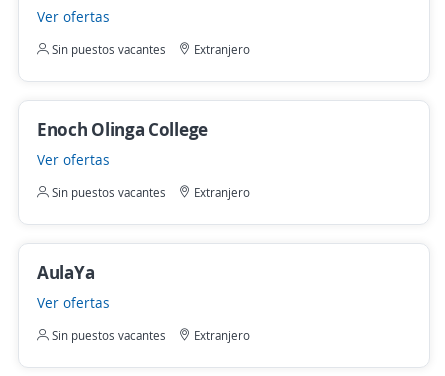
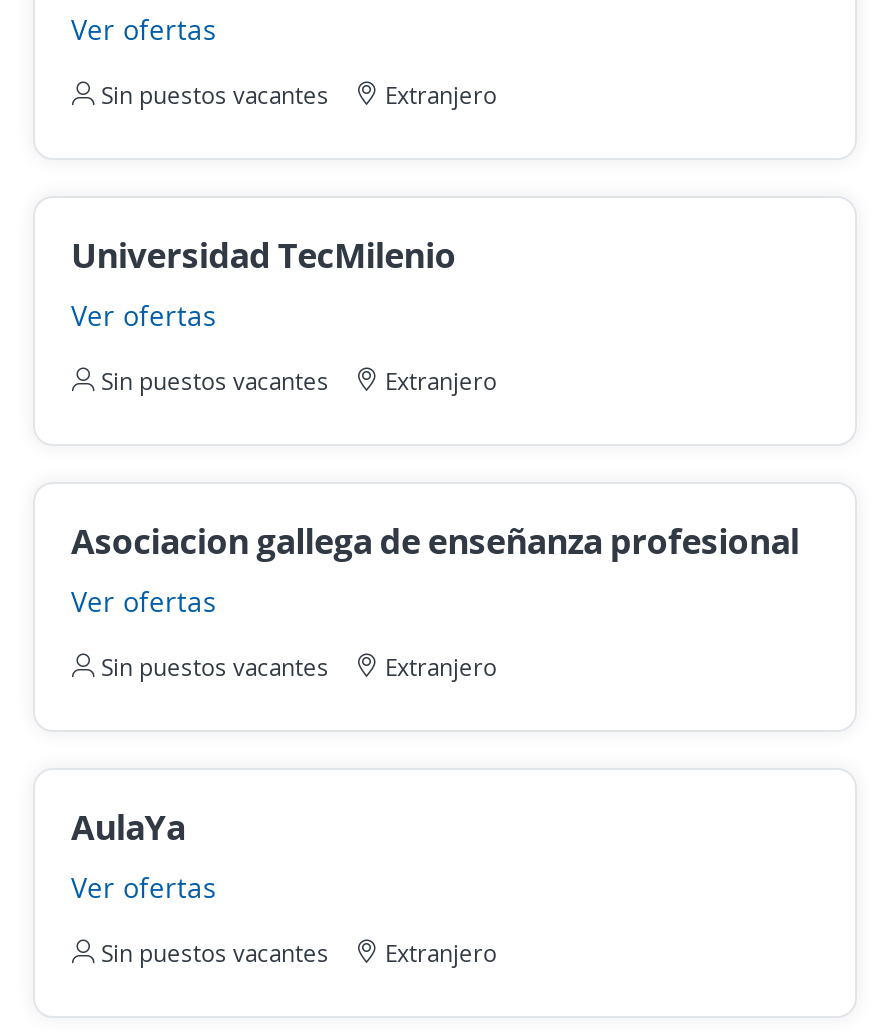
- Enoch Olinga College
+ Universidad TecMilenio
+ Ver ofertas
+ Sin puestos vacantes
+ Extranjero
+ Asociacion gallega de enseñanza profesional
